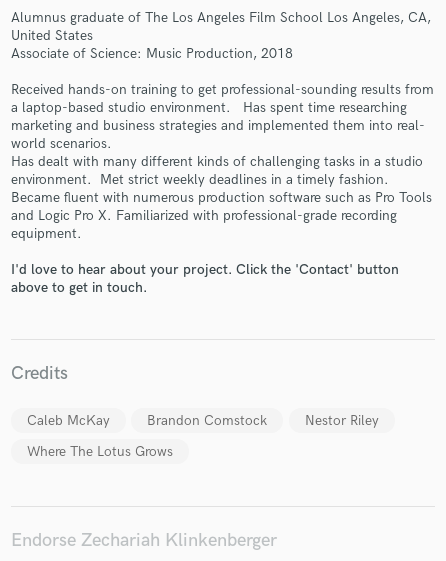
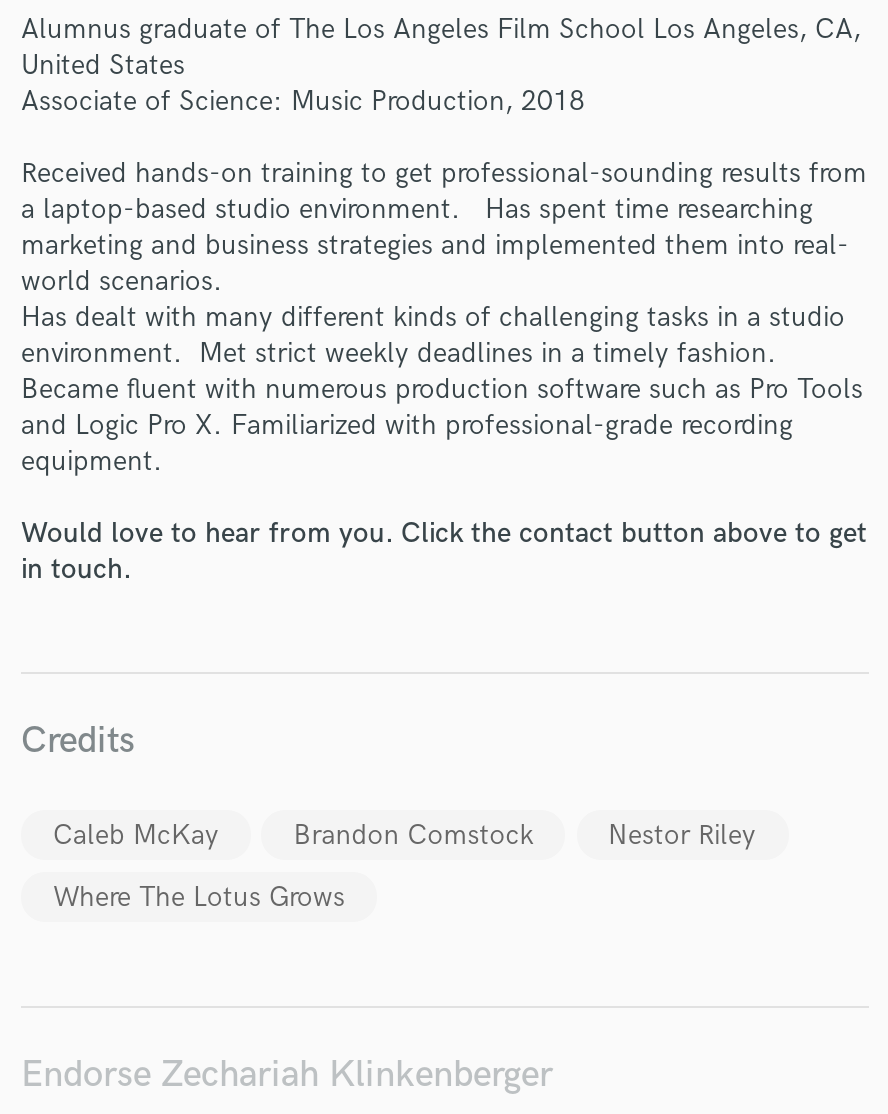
- I'd love to hear about your project. Click the 'Contact' button
- above to get in touch.
+ Would love to hear from you. Click the contact button above to get
+ in touch.
